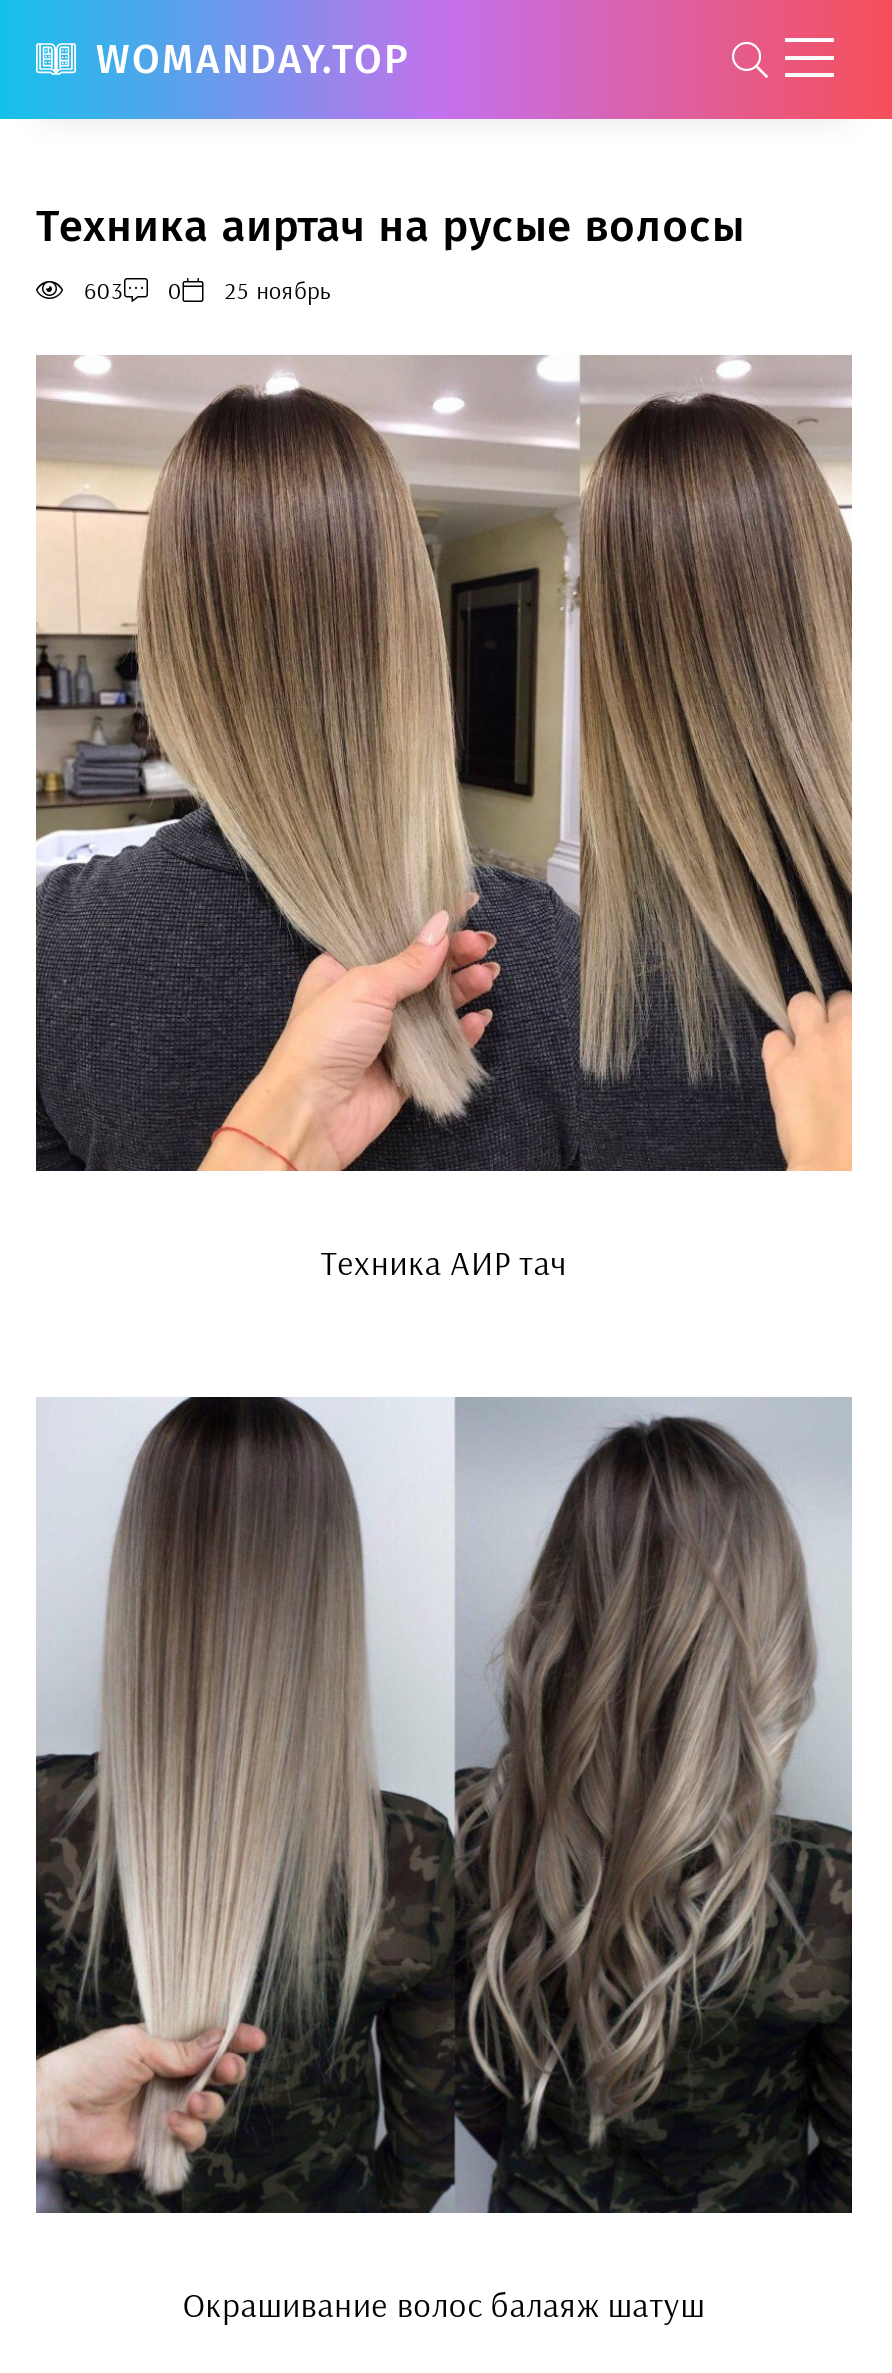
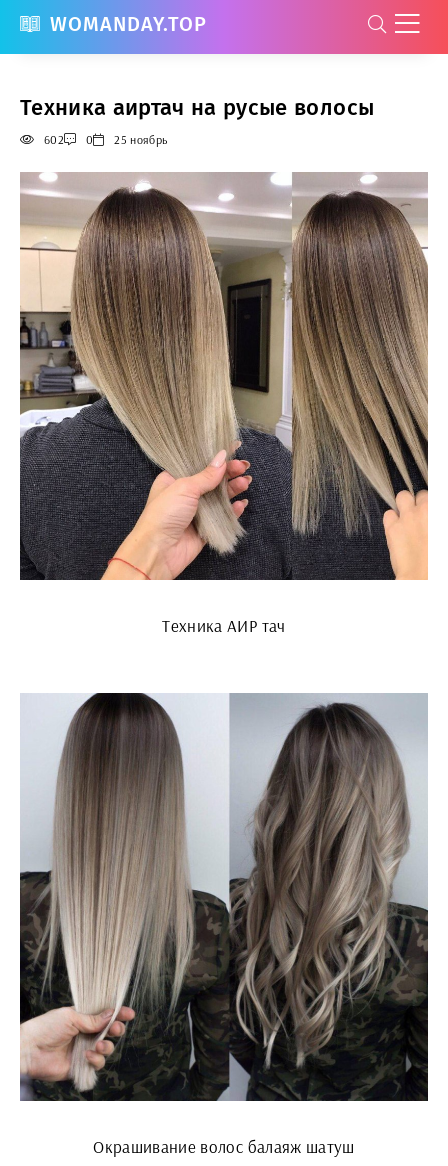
- 603 0 25 ноябрь
+ 602 0 25 ноябрь
